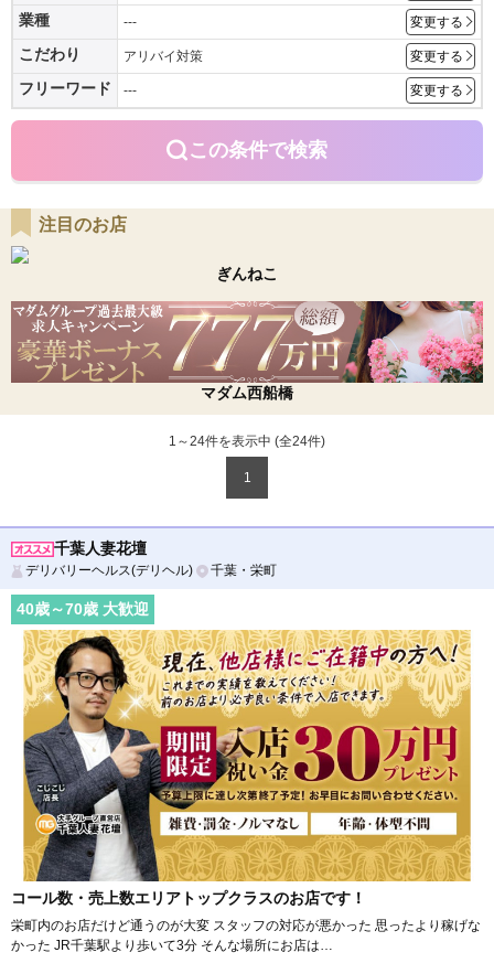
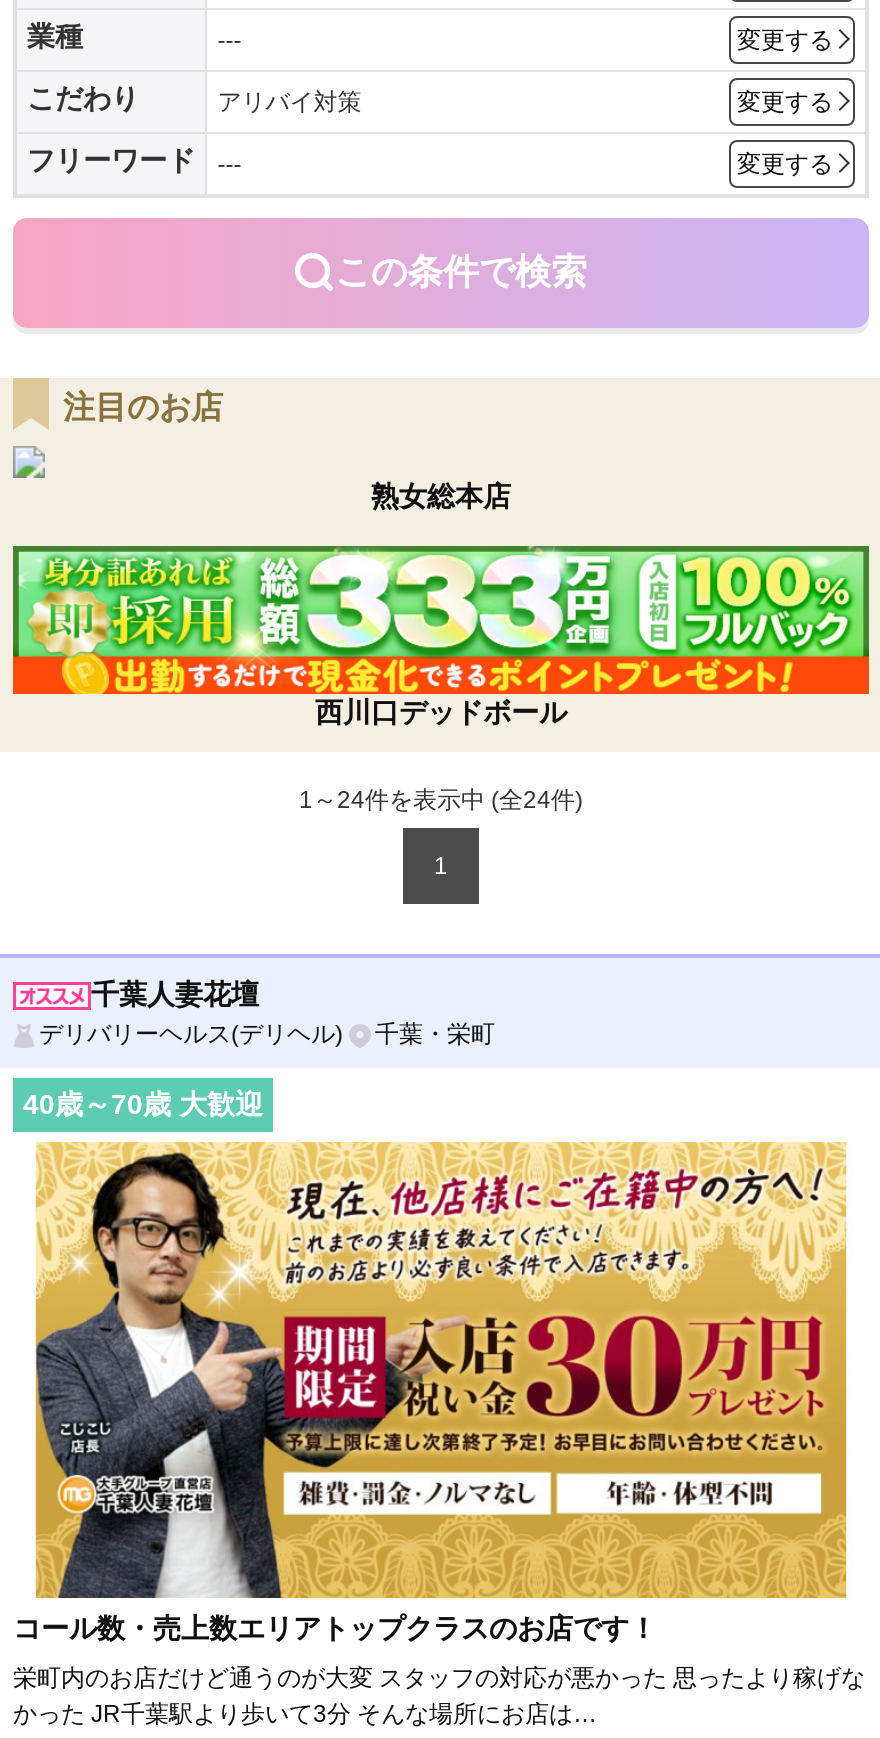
- ぎんねこ
+ 熟女総本店

- [image]
- マダム西船橋
+ [image]
+ 西川口デッドボール
